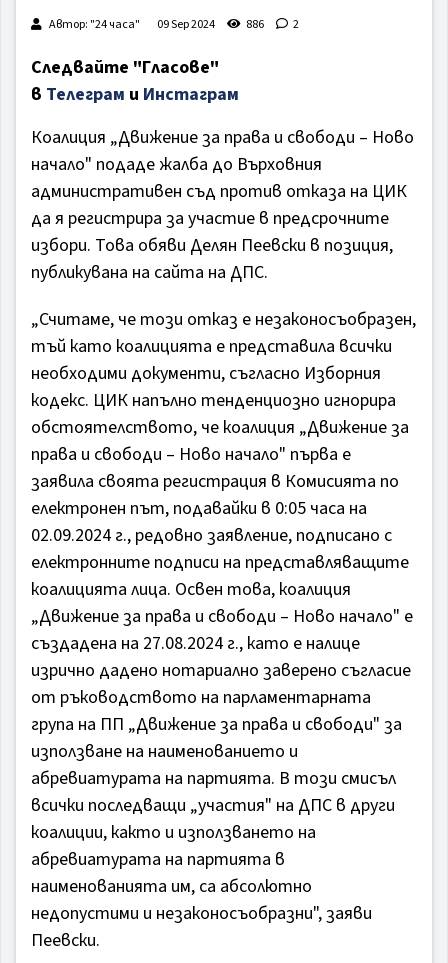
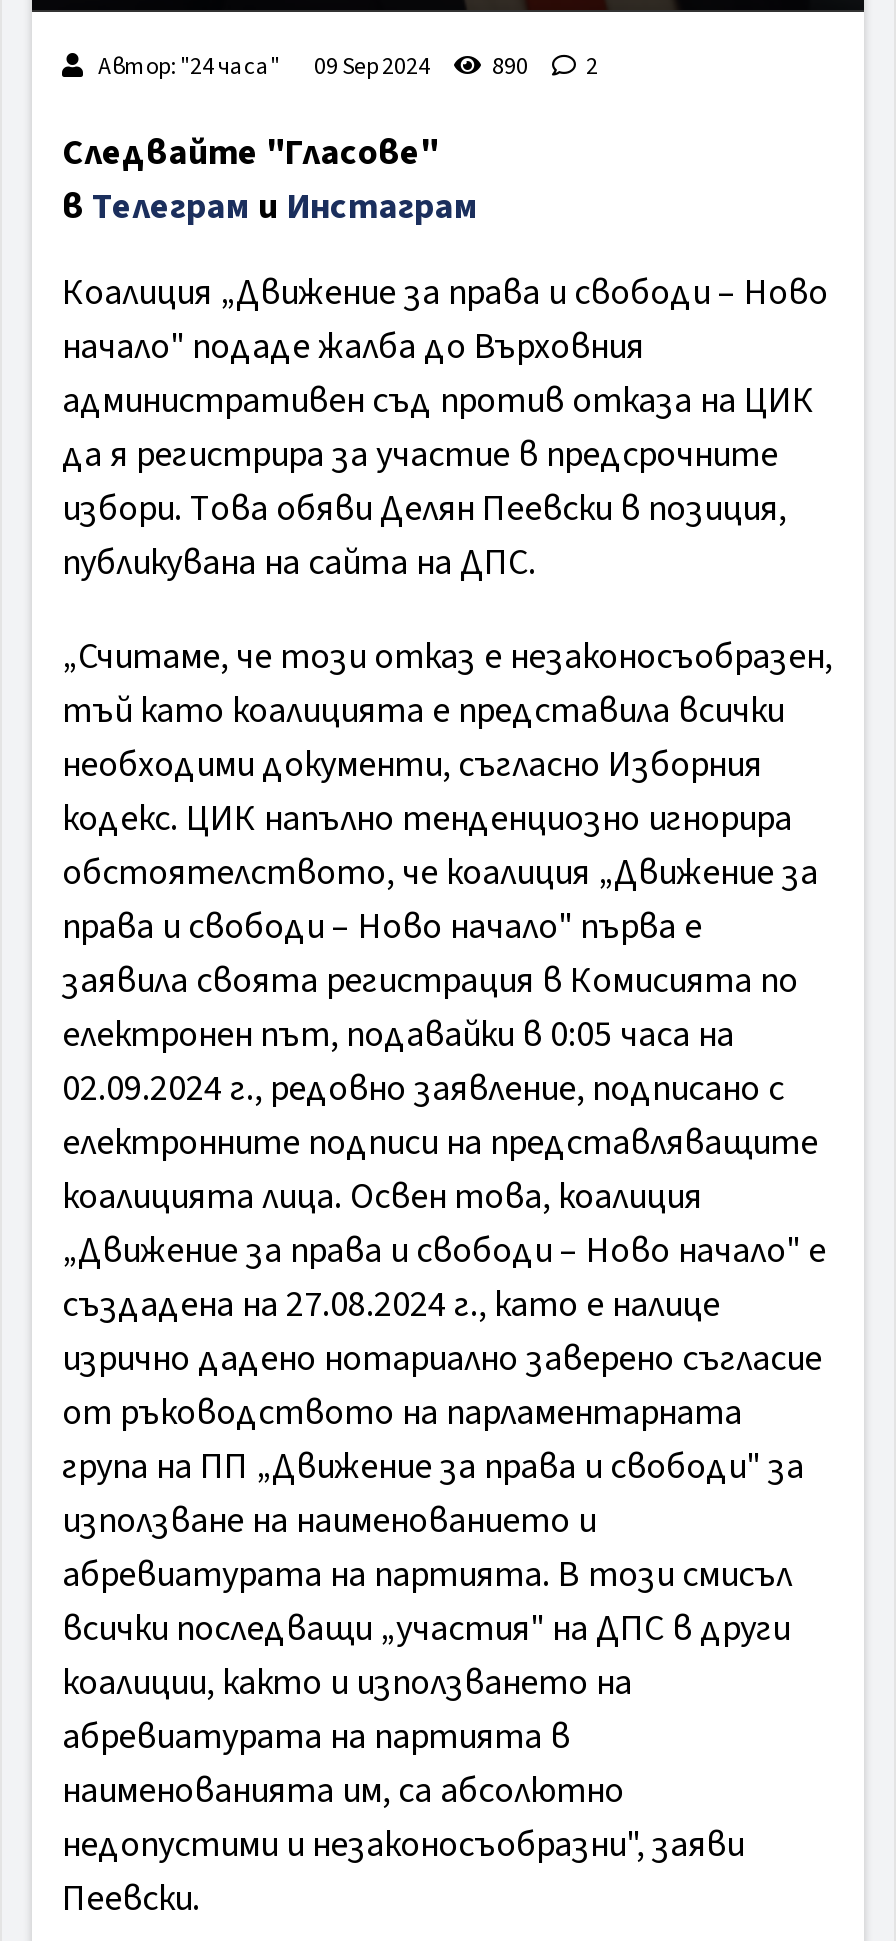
- Автор: "24 часа" 09 Sep 2024 886 2
+ Автор: "24 часа" 09 Sep 2024 890 2
